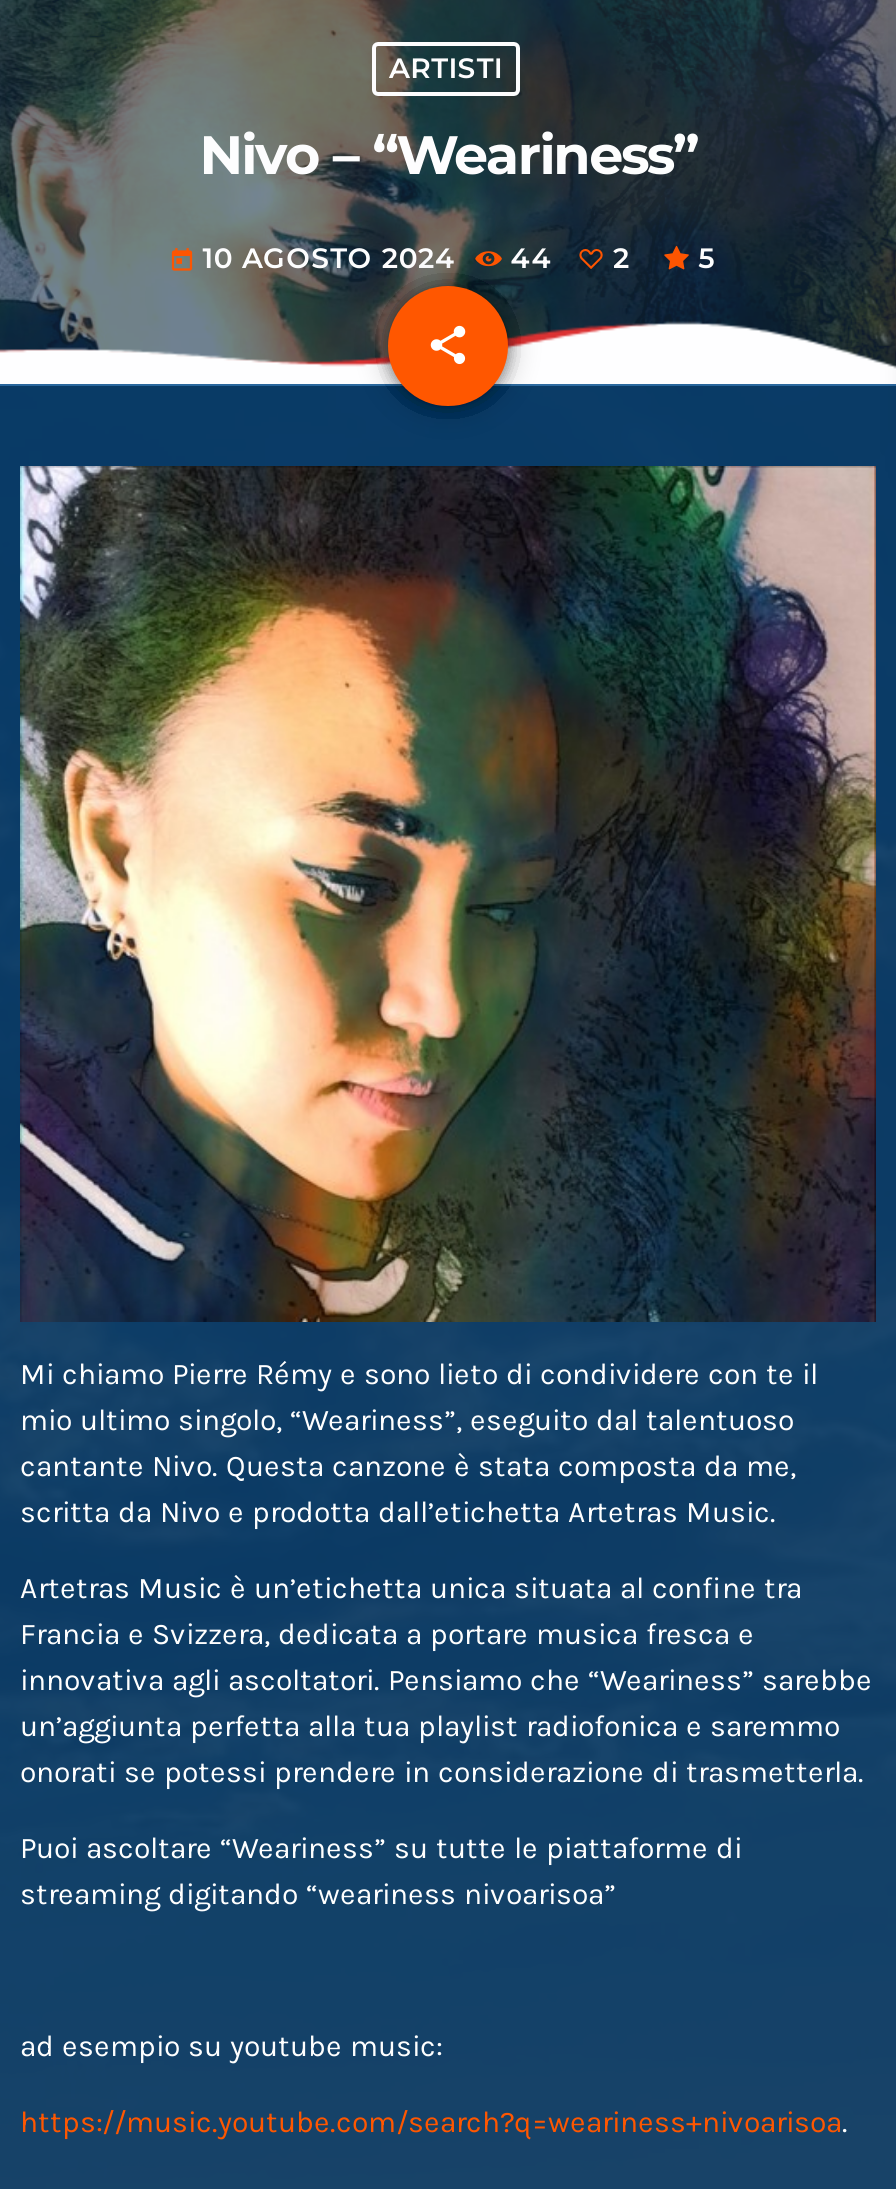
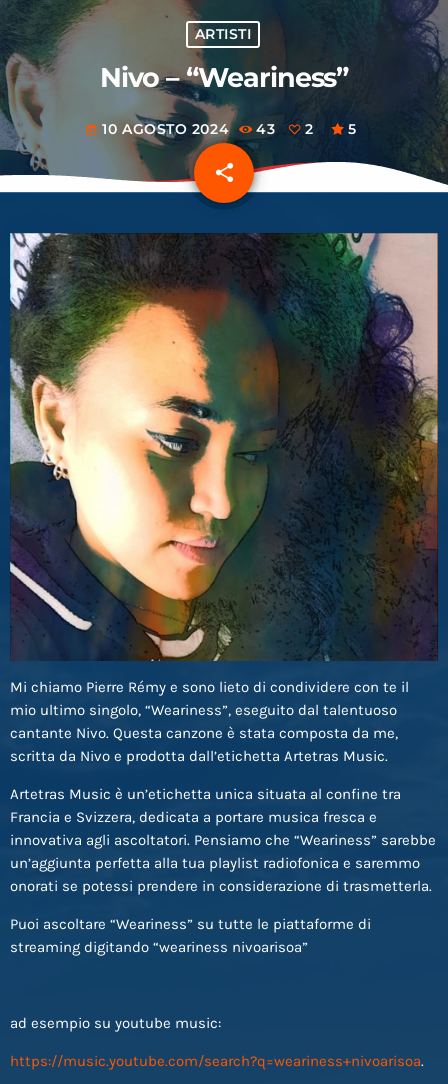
- 44
+ 43
